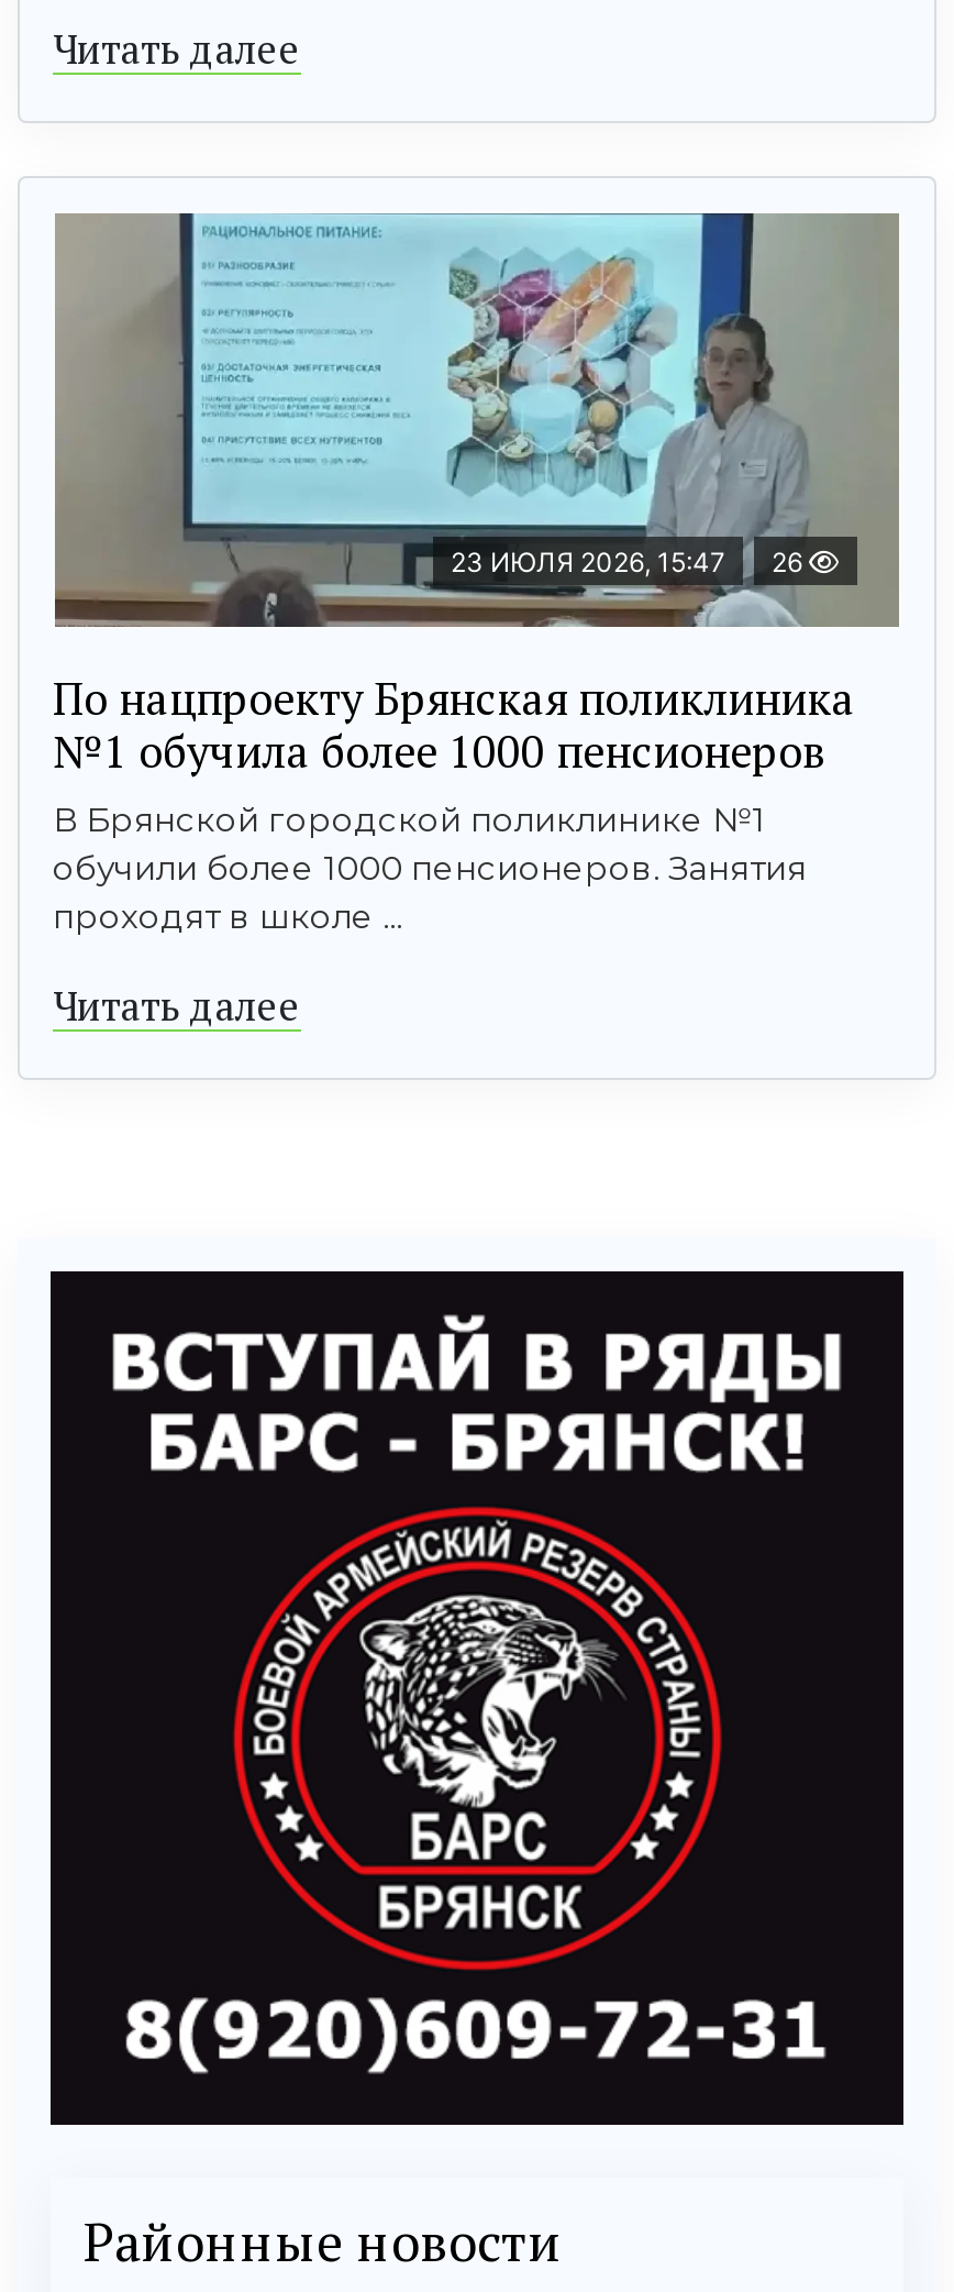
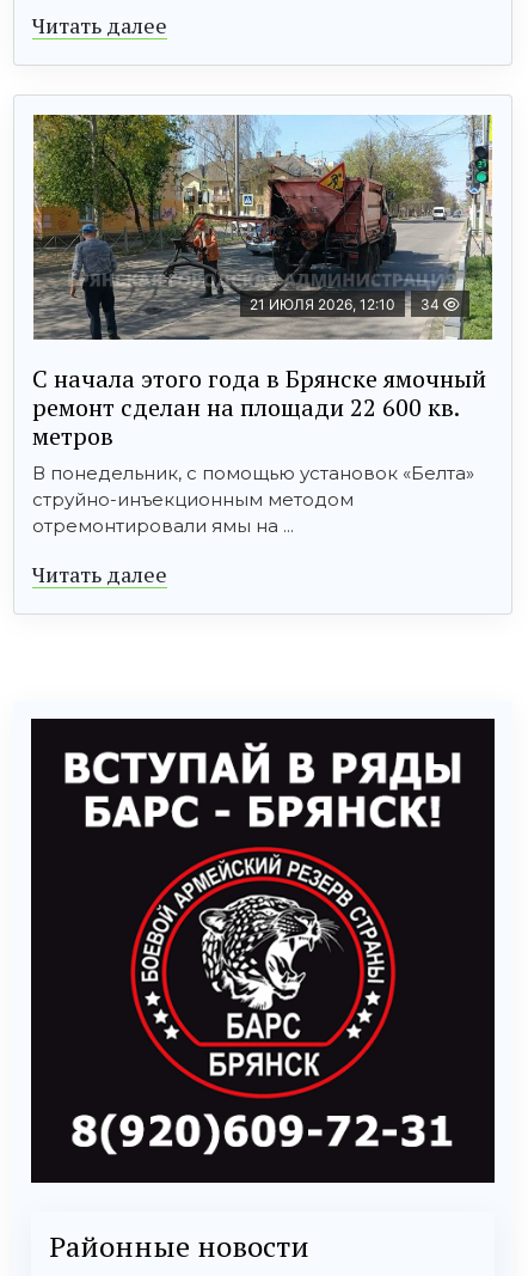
- [image]
- 23 ИЮЛЯ 2026, 15:47
- 26
+ [image]
+ 21 ИЮЛЯ 2026, 12:10
+ 34

- По нацпроекту Брянская поликлиника
- №1 обучила более 1000 пенсионеров
- В Брянской городской поликлинике №1
- обучили более 1000 пенсионеров. Занятия
- проходят в школе ...
+ С начала этого года в Брянске ямочный
+ ремонт сделан на площади 22 600 кв.
+ метров
+ В понедельник, с помощью установок «Белта»
+ струйно-инъекционным методом
+ отремонтировали ямы на ...
